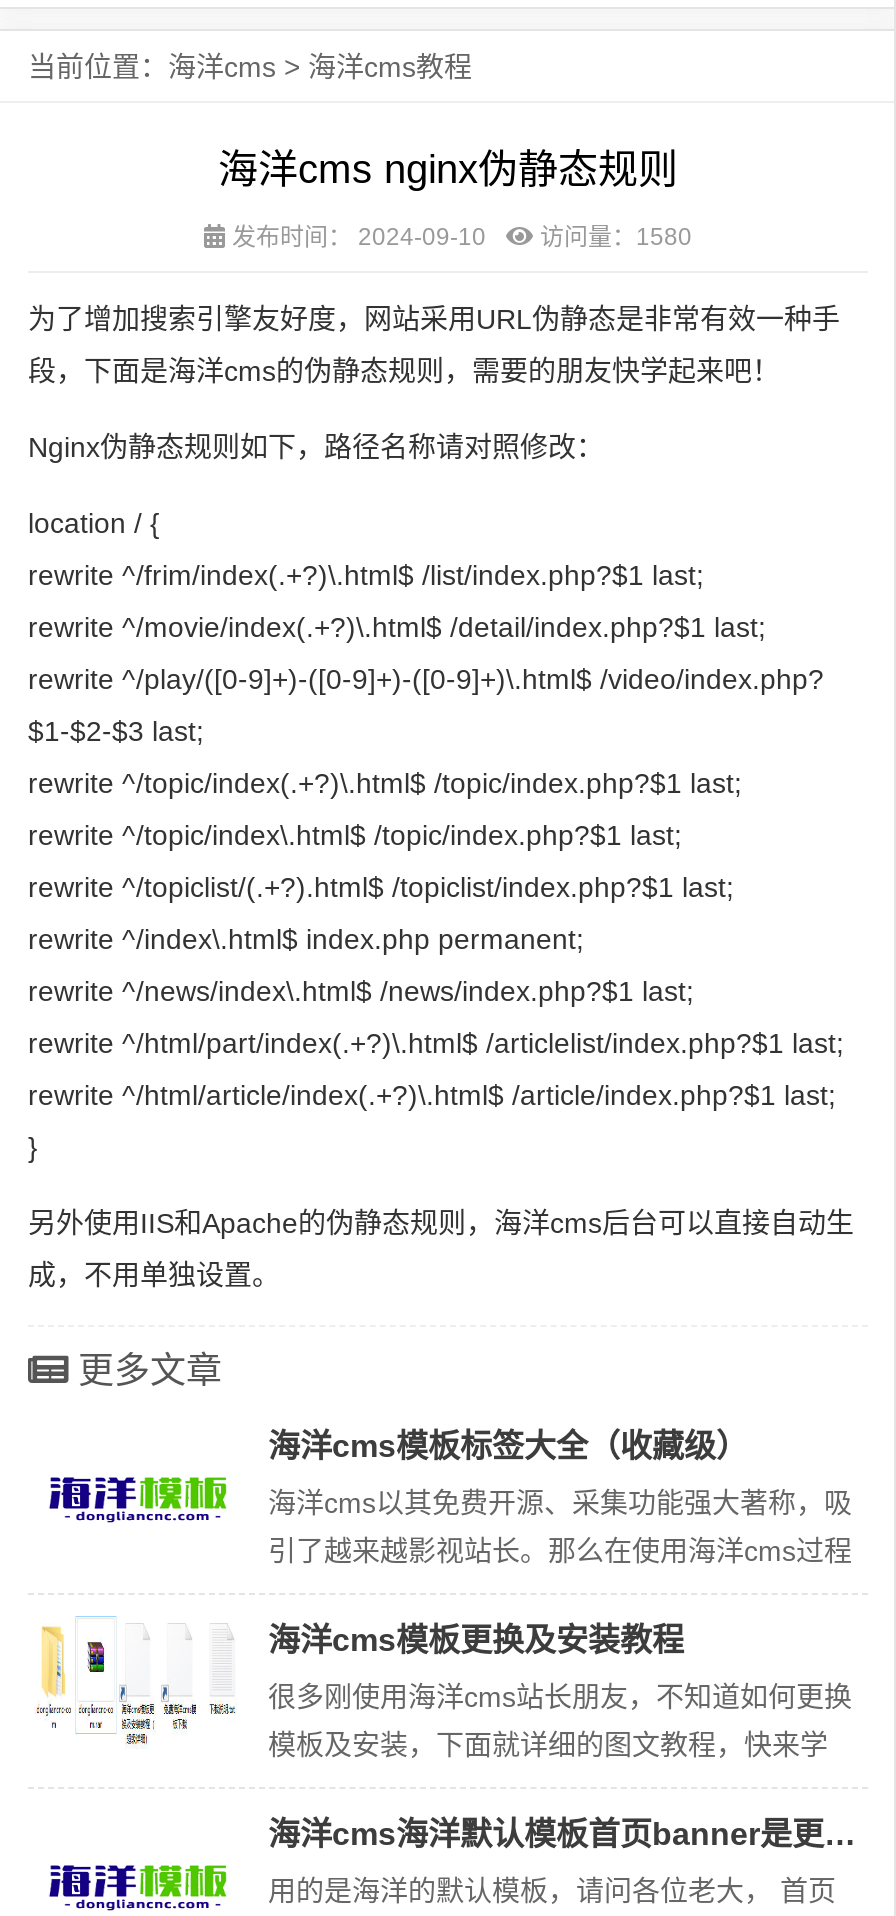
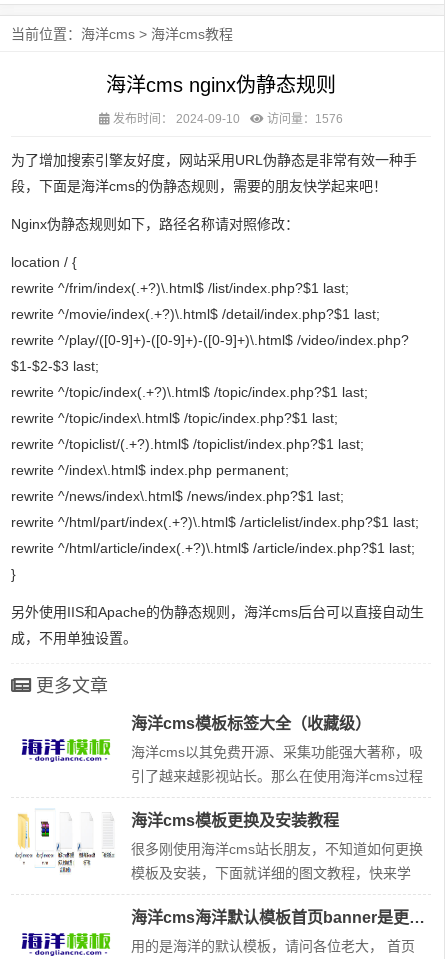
- 发布时间：2024-09-10 访问量：1580
+ 发布时间：2024-09-10 访问量：1576
